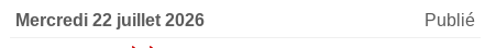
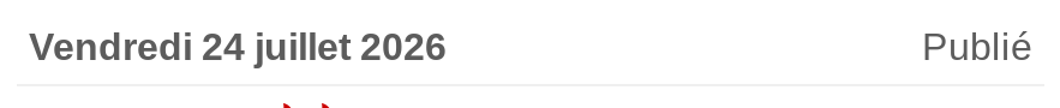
- Mercredi 22 juillet 2026
+ Vendredi 24 juillet 2026
